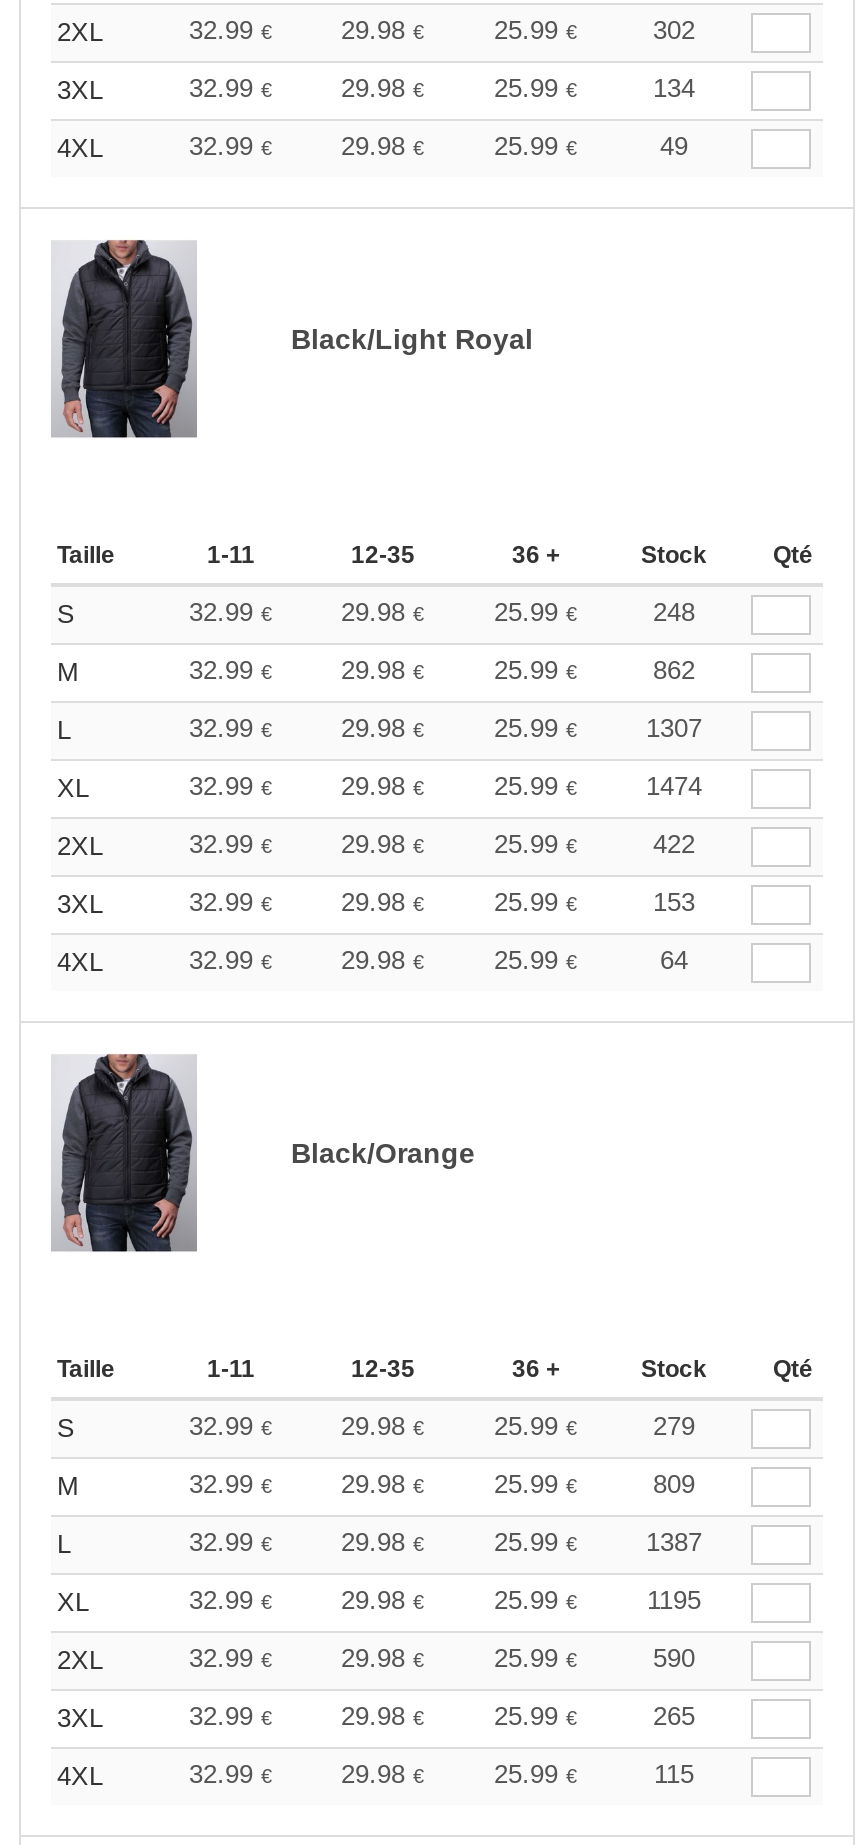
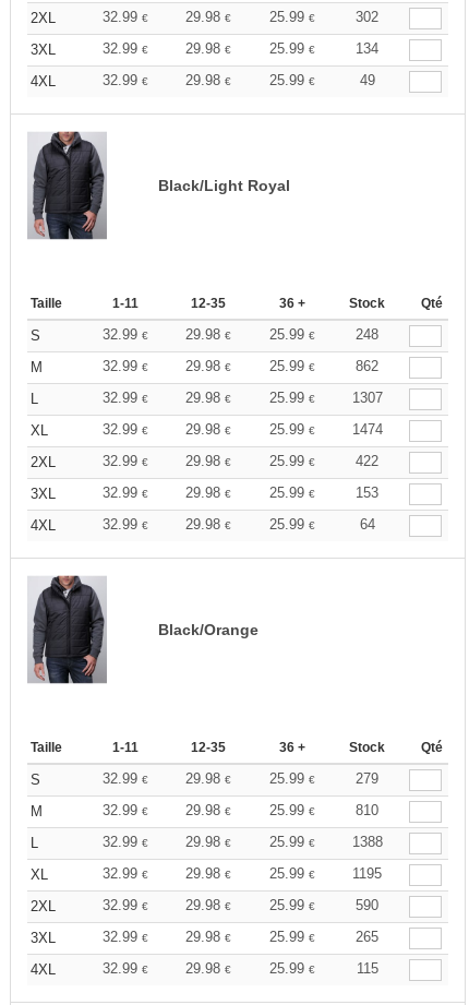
- 809
+ 810

- 1387
+ 1388
